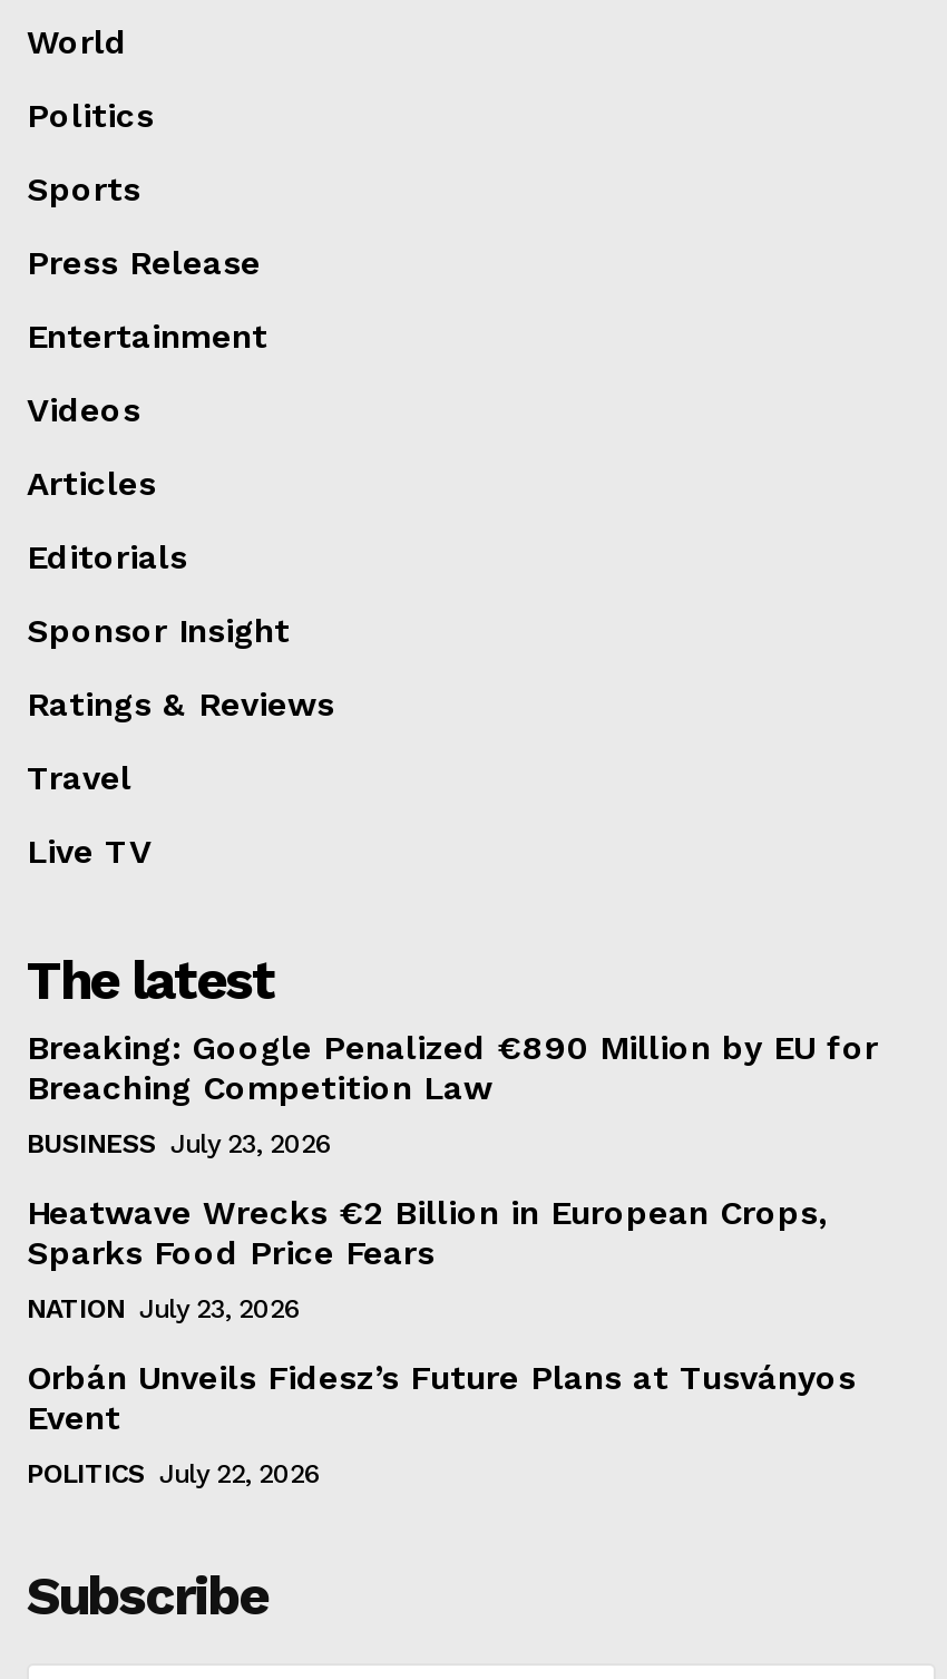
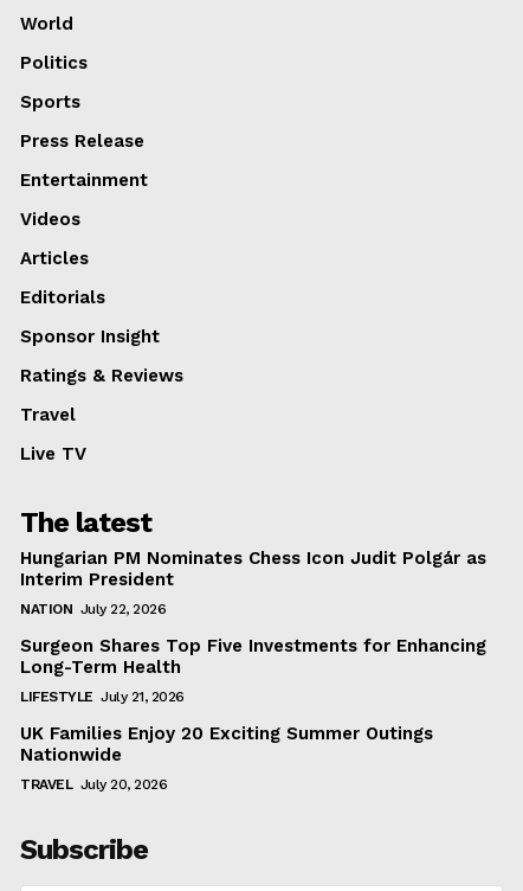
- Breaking: Google Penalized €890 Million by EU for
- Breaching Competition Law
+ Hungarian PM Nominates Chess Icon Judit Polgár as
+ Interim President

- BUSINESS July 23, 2026
+ NATION July 22, 2026

- Heatwave Wrecks €2 Billion in European Crops,
- Sparks Food Price Fears
+ Surgeon Shares Top Five Investments for Enhancing
+ Long-Term Health

- NATION July 23, 2026
+ LIFESTYLE July 21, 2026

- Orbán Unveils Fidesz’s Future Plans at Tusványos
- Event
+ UK Families Enjoy 20 Exciting Summer Outings
+ Nationwide

- POLITICS July 22, 2026
+ TRAVEL July 20, 2026
